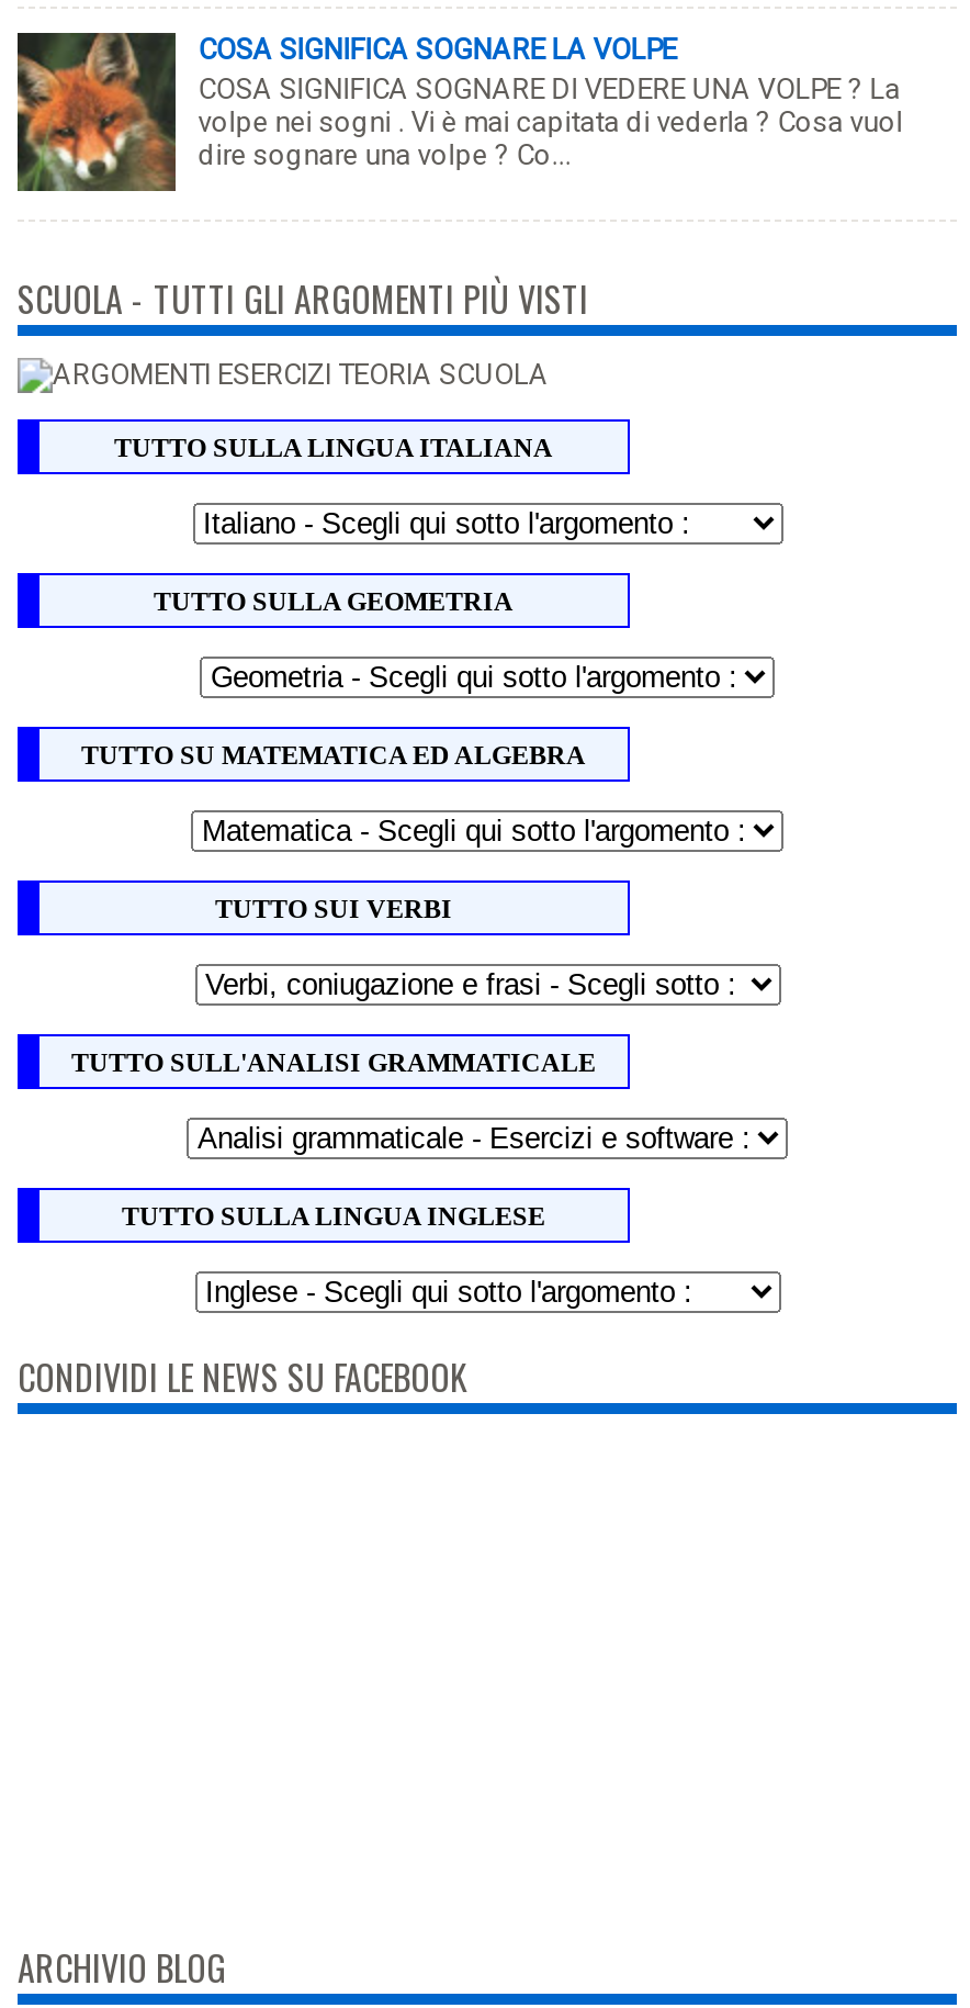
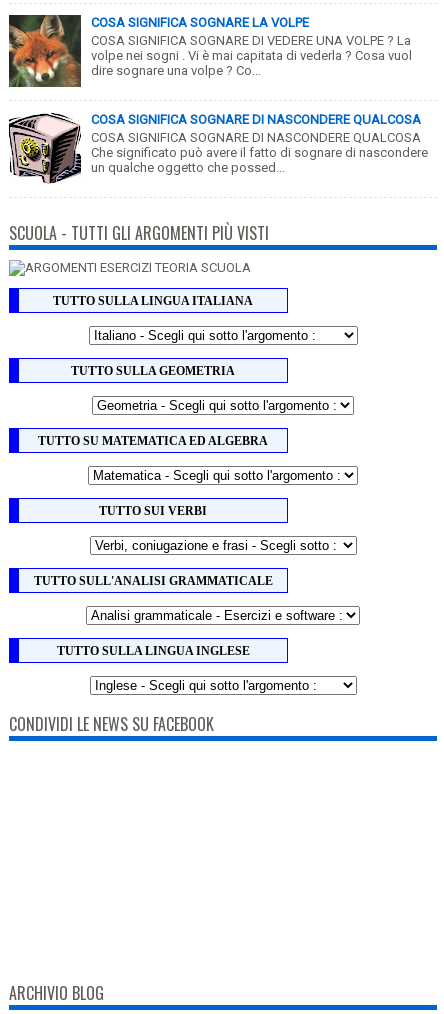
+ [image]
+ COSA SIGNIFICA SOGNARE DI NASCONDERE QUALCOSA
+ COSA SIGNIFICA SOGNARE DI NASCONDERE QUALCOSA
+ Che significato può avere il fatto di sognare di nascondere
+ un qualche oggetto che possed...
